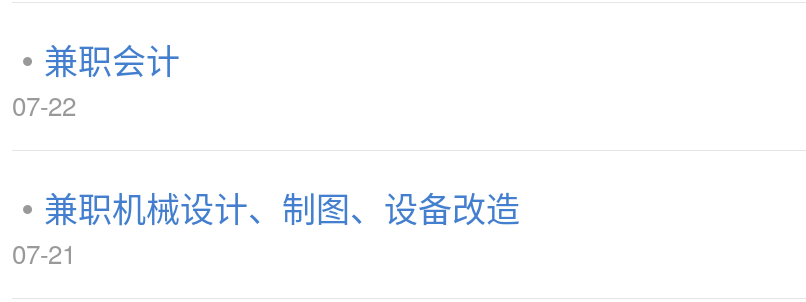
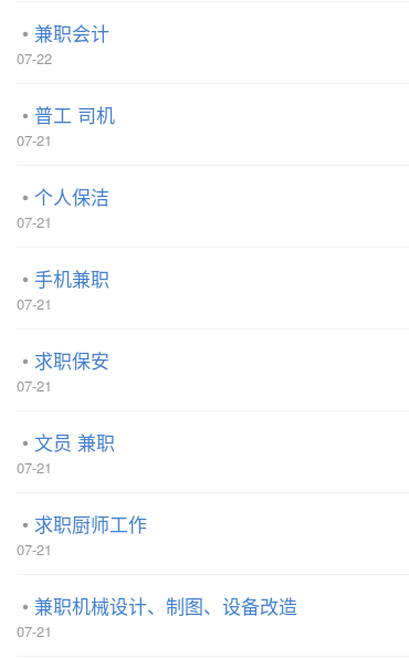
+ 普工 司机
+ 07-21
+ 个人保洁
+ 07-21
+ 手机兼职
+ 07-21
+ 求职保安
+ 07-21
+ 文员 兼职
+ 07-21
+ 求职厨师工作
+ 07-21
